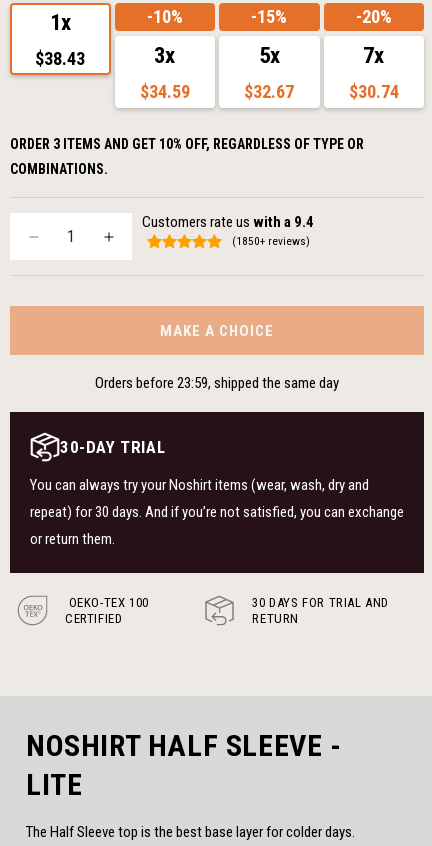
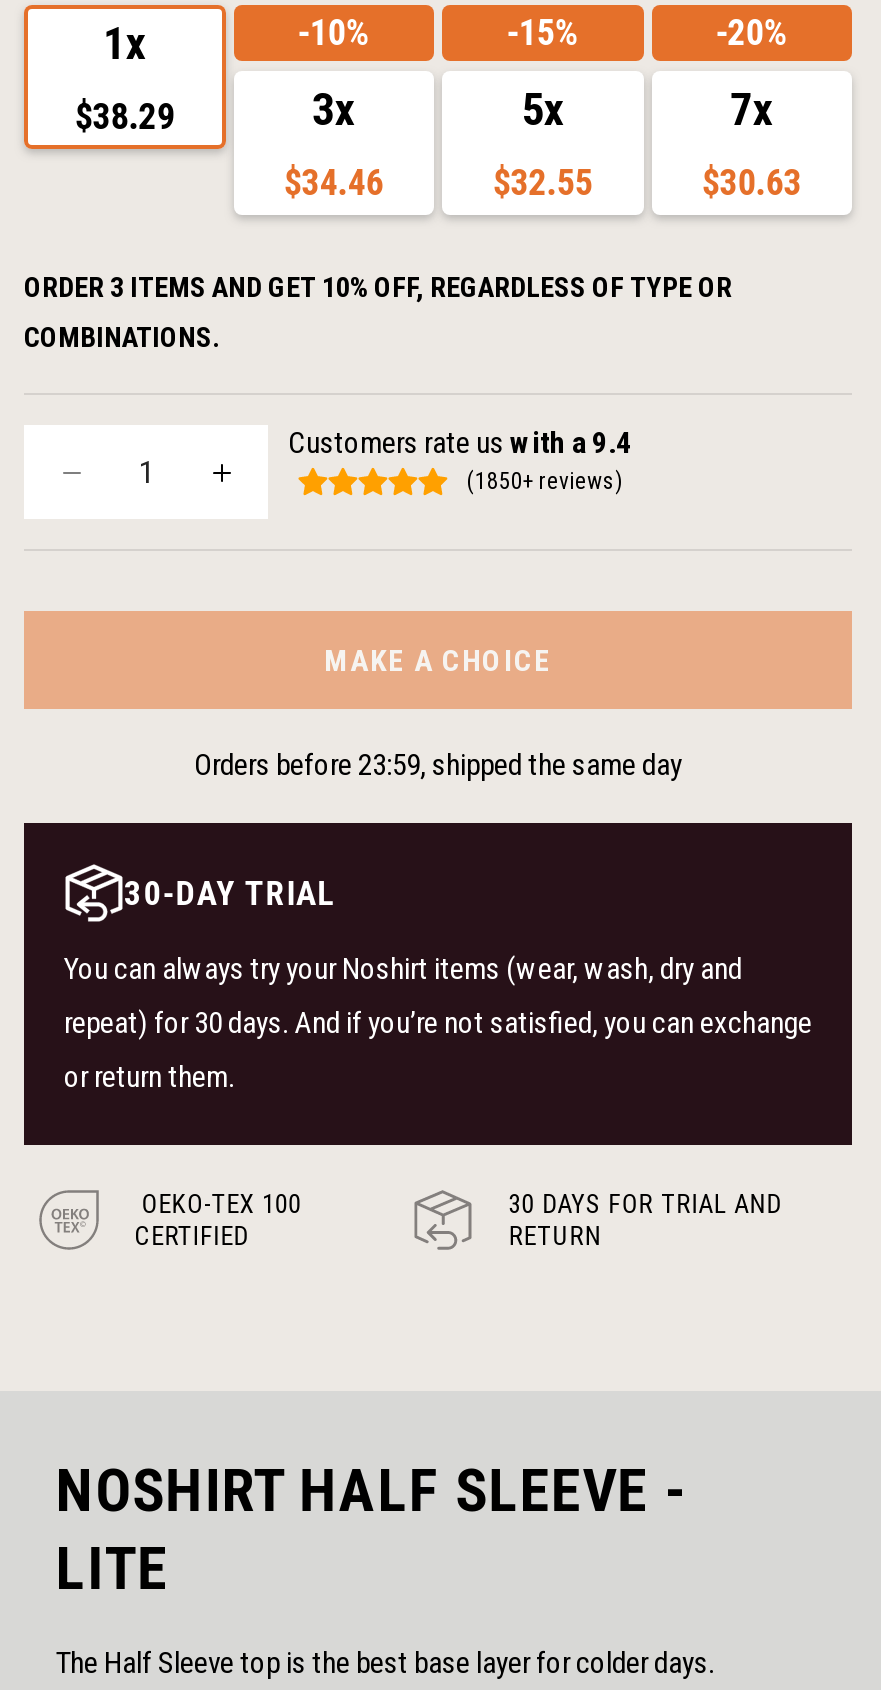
- $38.43
+ $38.29

- $34.59
+ $34.46

- $32.67
+ $32.55

- $30.74
+ $30.63
